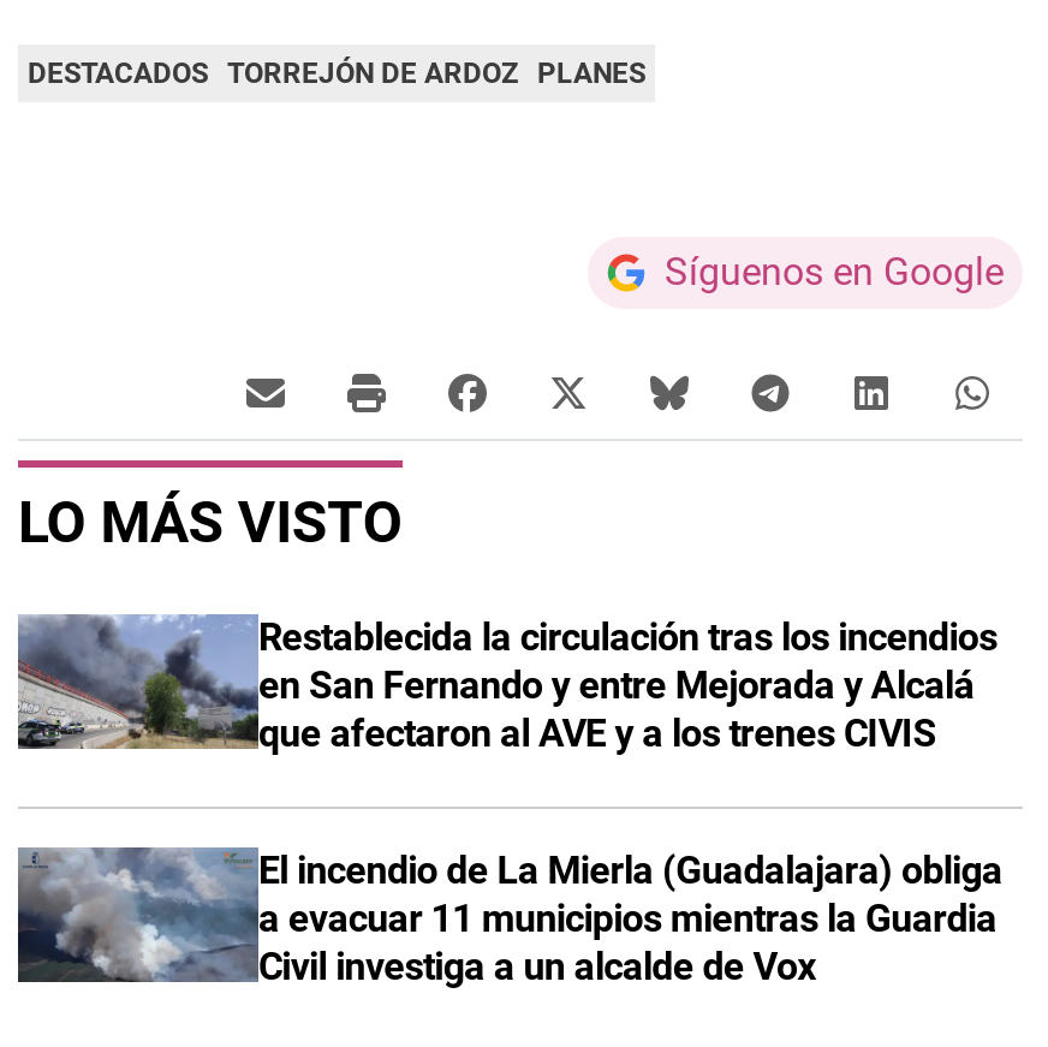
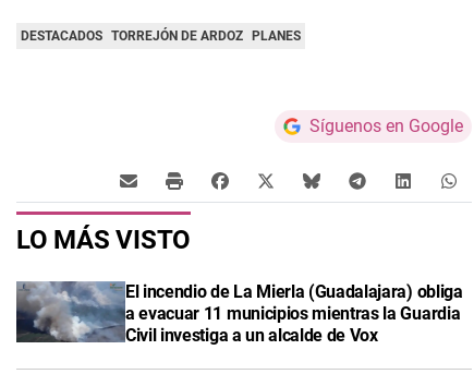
- [image]
- Restablecida la circulación tras los incendios
- en San Fernando y entre Mejorada y Alcalá
- que afectaron al AVE y a los trenes CIVIS
